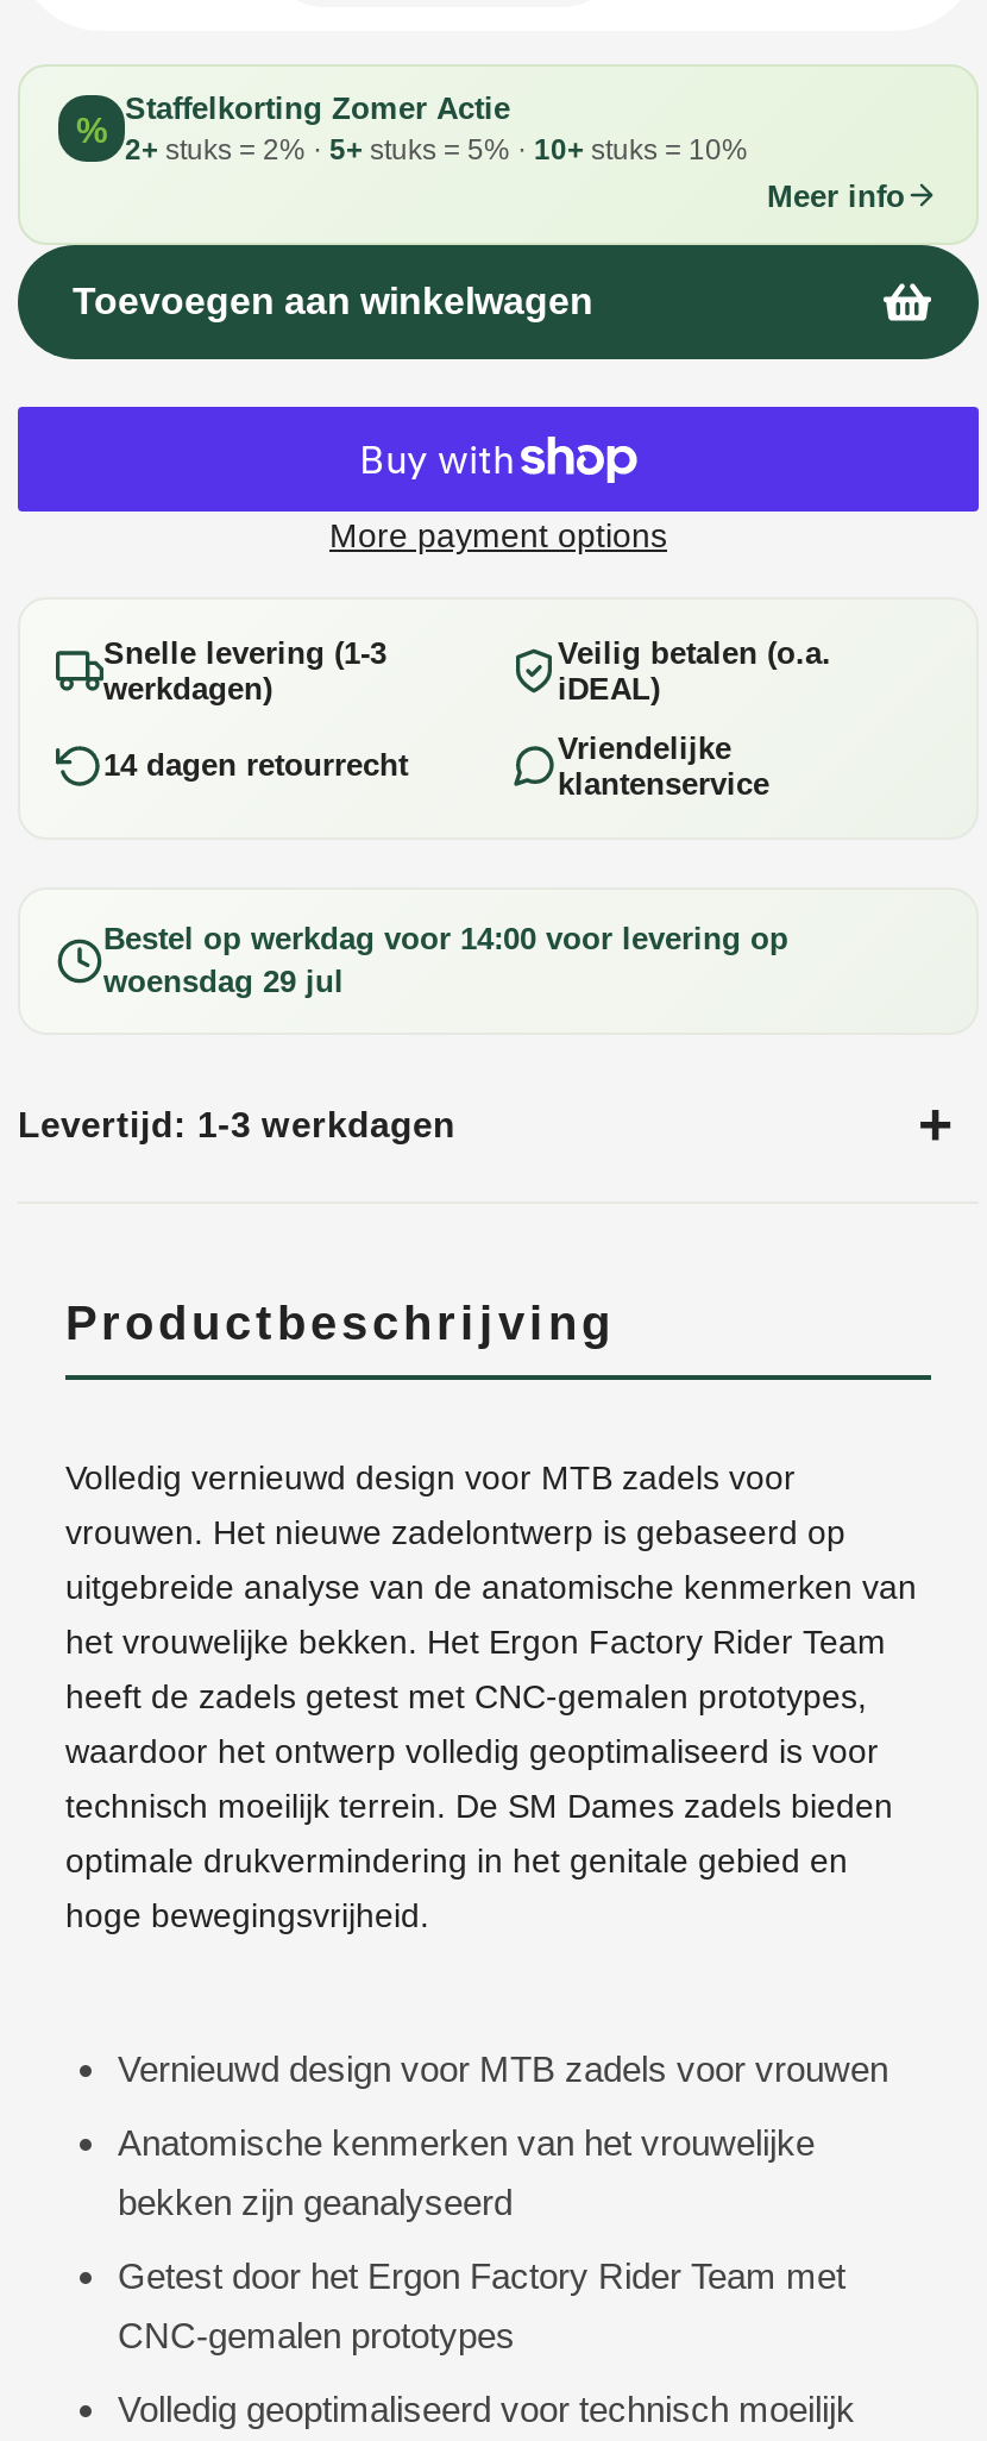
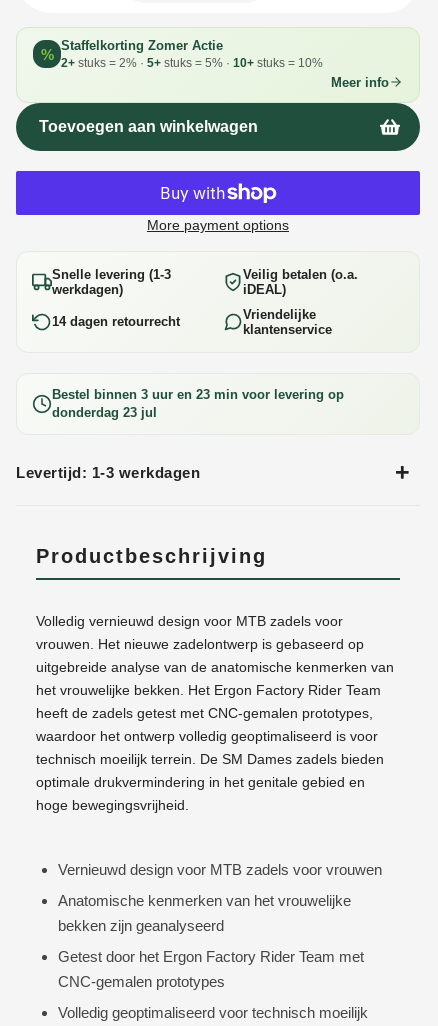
- Bestel op werkdag voor 14:00 voor levering op
- woensdag 29 jul
+ Bestel binnen 3 uur en 23 min voor levering op
+ donderdag 23 jul
